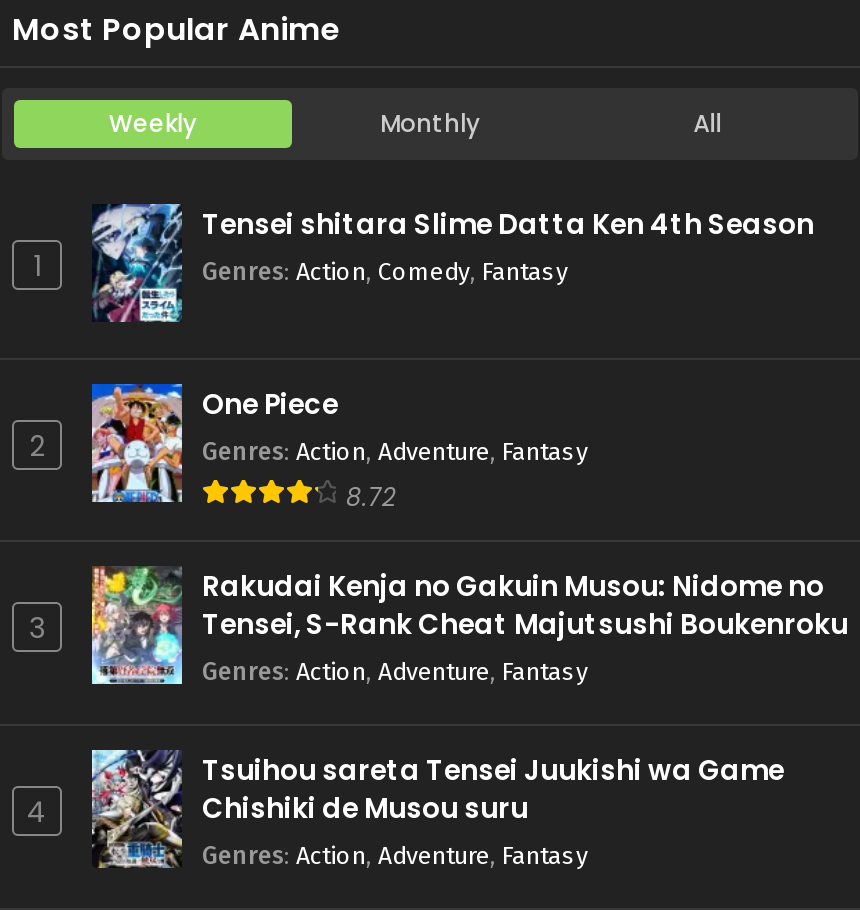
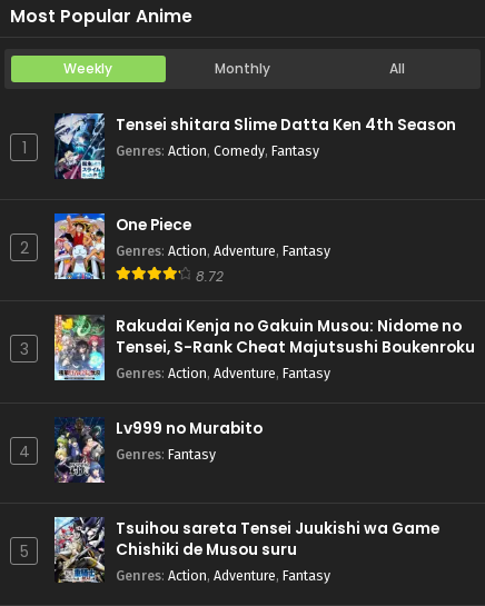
+ [image]
+ Lv999 no Murabito
+ Genres: Fantasy

+ 5
